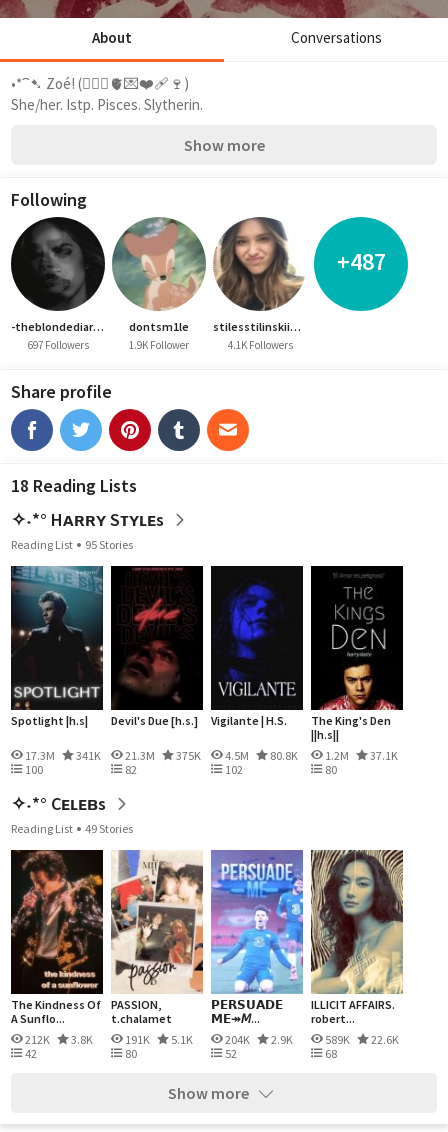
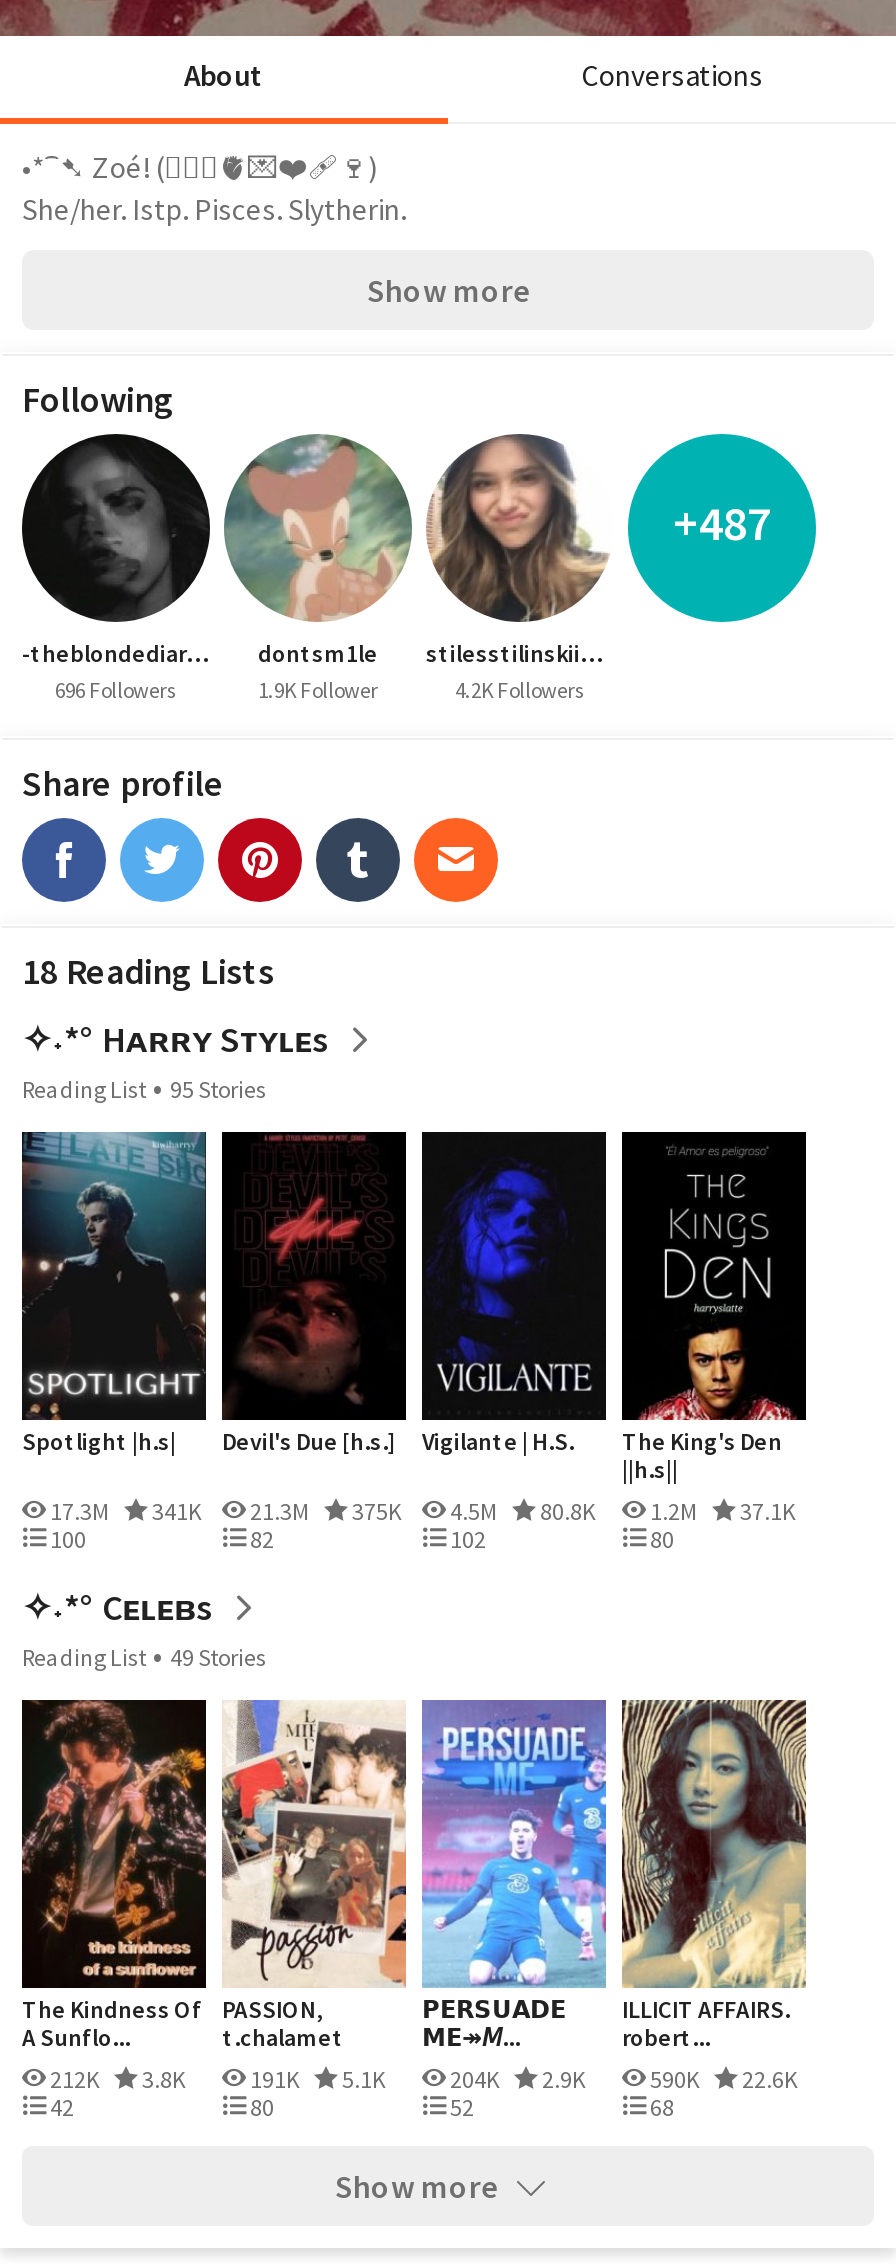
- 697 Followers
+ 696 Followers

- 4.1K Followers
+ 4.2K Followers

- 212K 3.8K 191K 5.1K 204K 2.9K 589K 22.6K
+ 212K 3.8K 191K 5.1K 204K 2.9K 590K 22.6K
